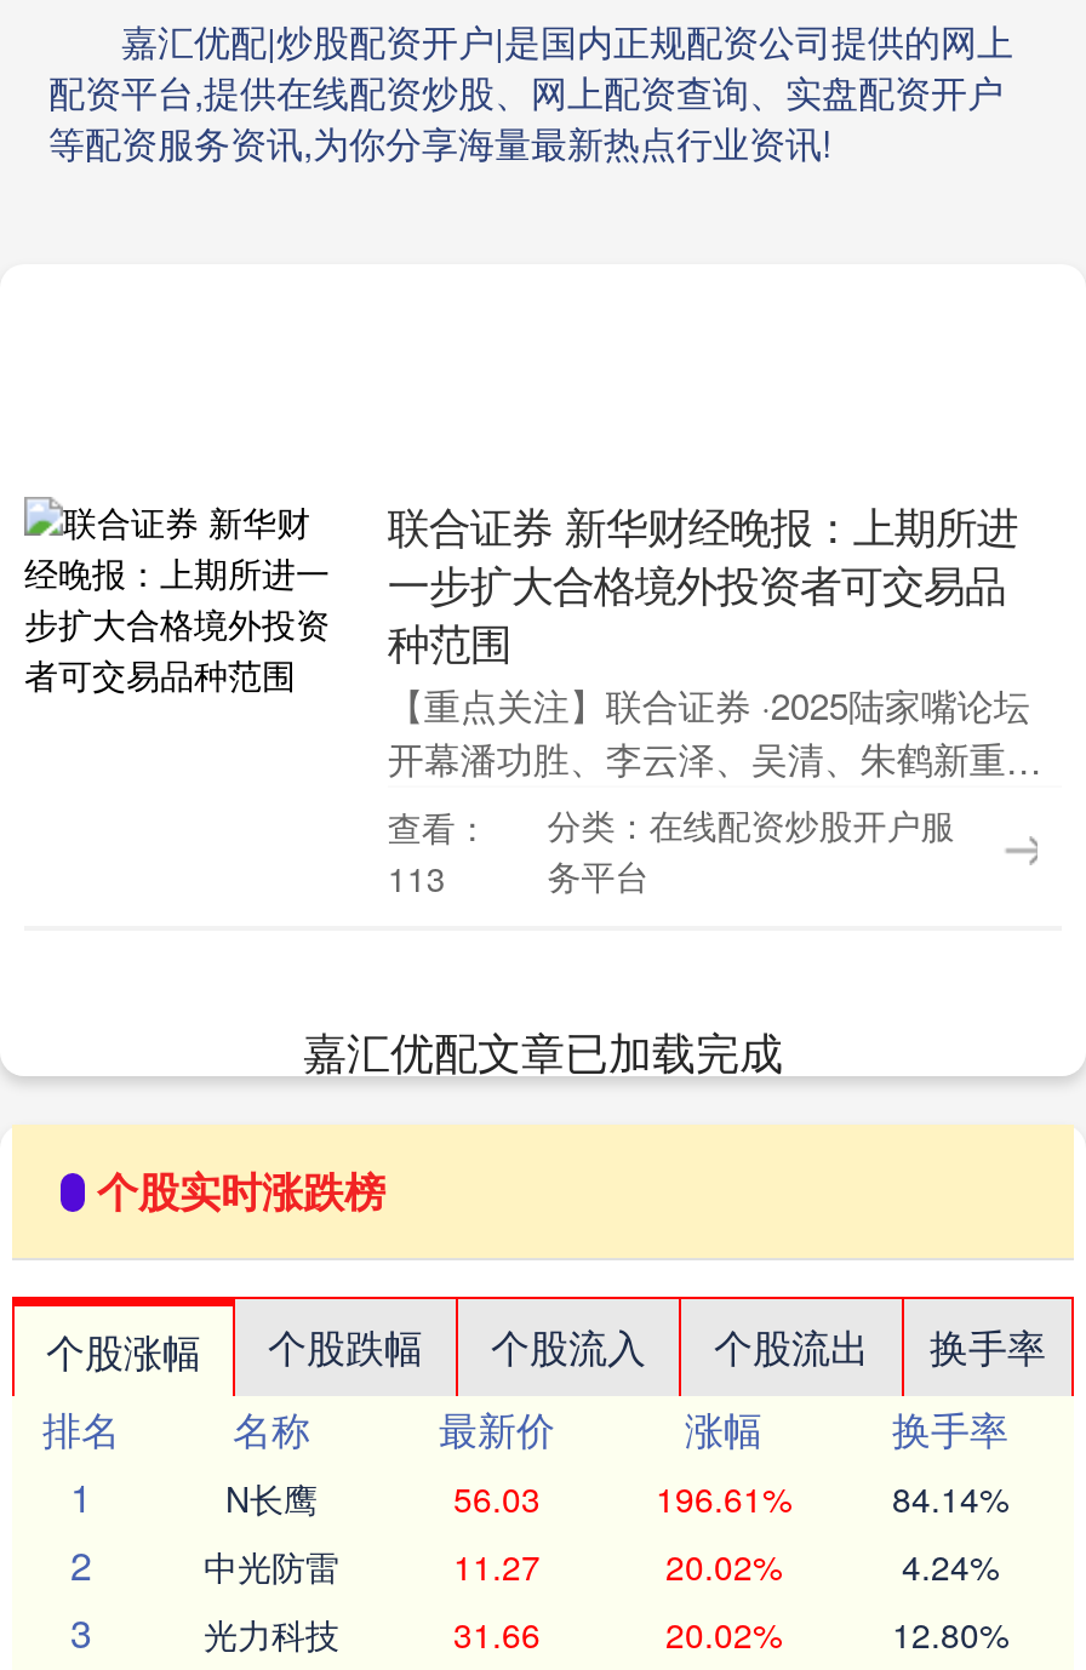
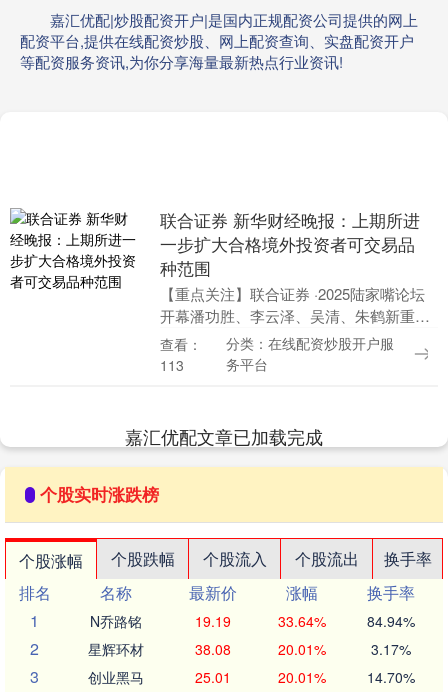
- N长鹰
- 56.03
- 196.61%
- 84.14%
+ N乔路铭
+ 19.19
+ 33.64%
+ 84.94%

- 中光防雷
- 11.27
- 20.02%
- 4.24%
+ 星辉环材
+ 38.08
+ 20.01%
+ 3.17%

- 光力科技
- 31.66
- 20.02%
- 12.80%
+ 创业黑马
+ 25.01
+ 20.01%
+ 14.70%
